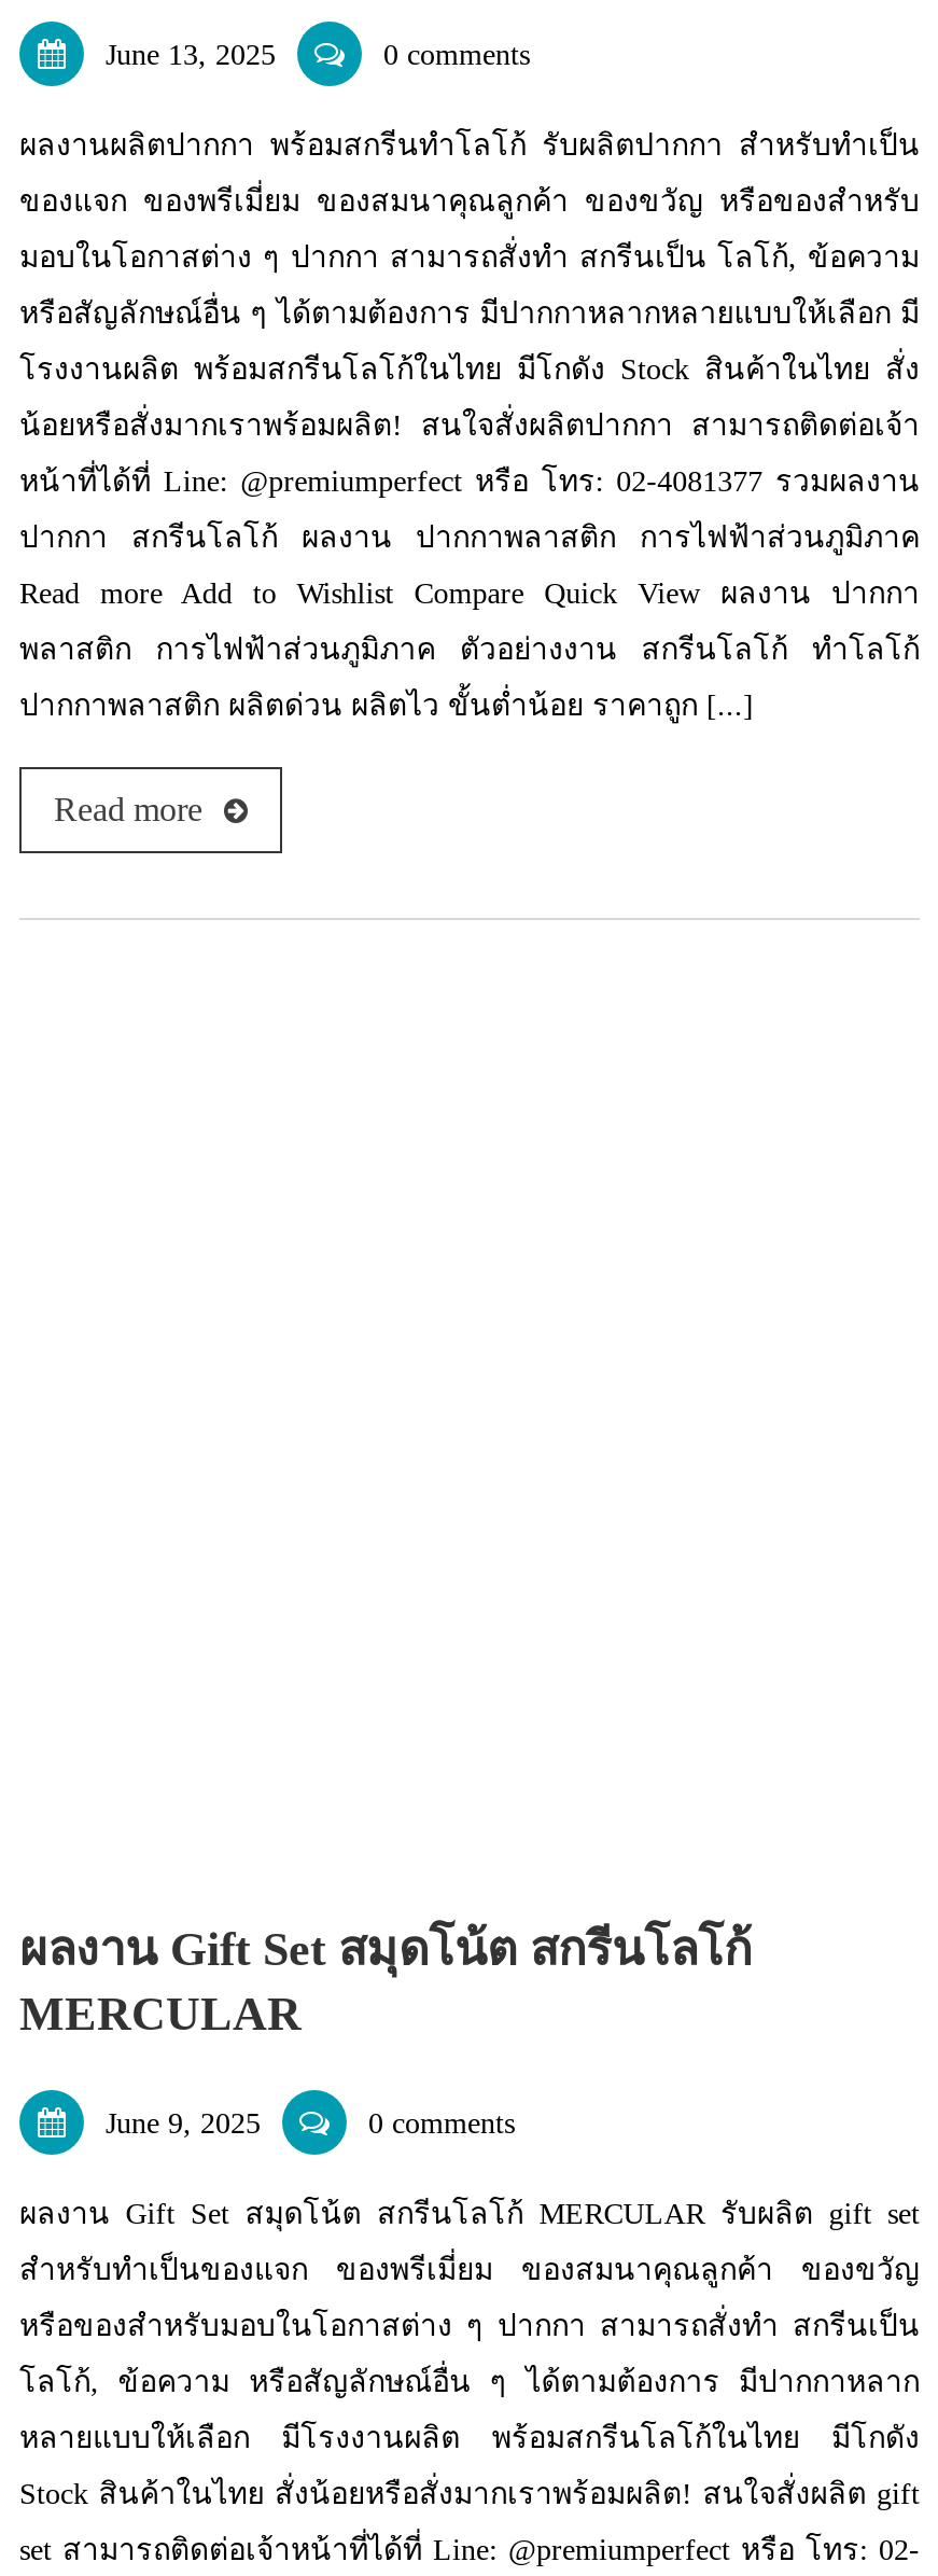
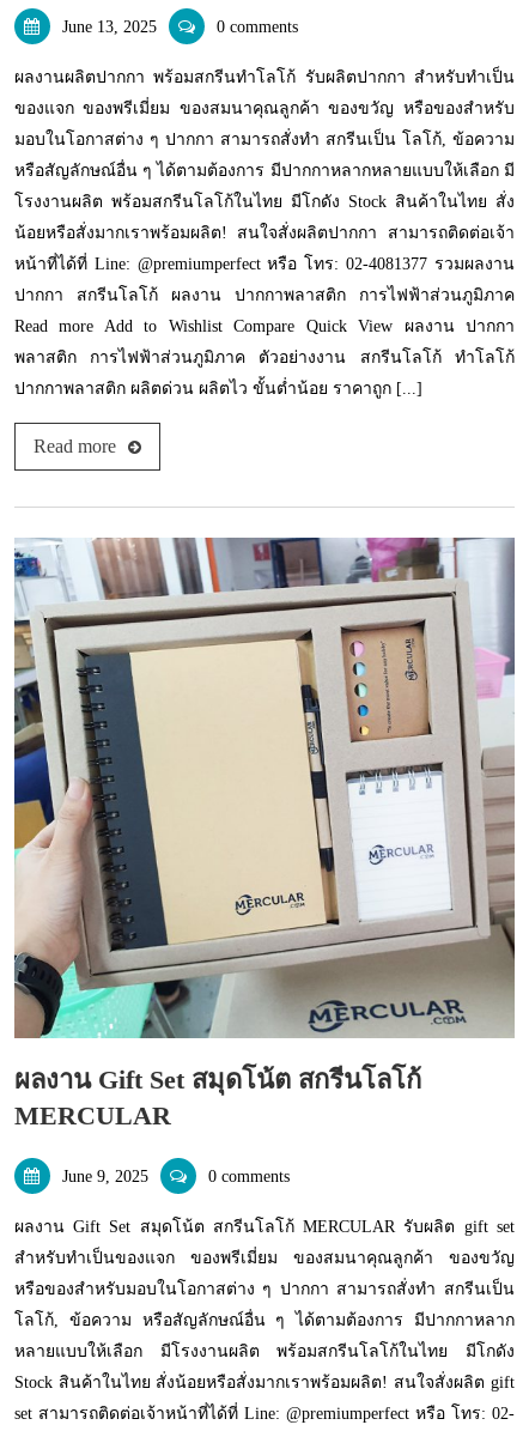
+ [image]
